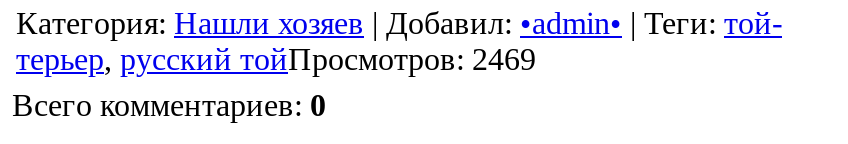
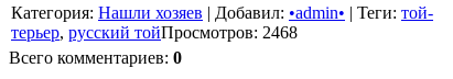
- терьер,русский тойПросмотров: 2469
+ терьер,русский тойПросмотров: 2468
